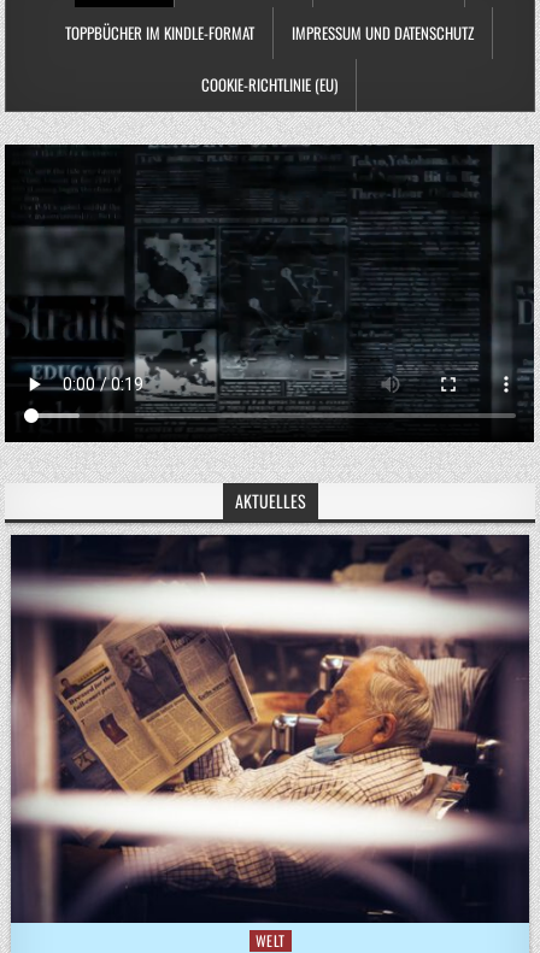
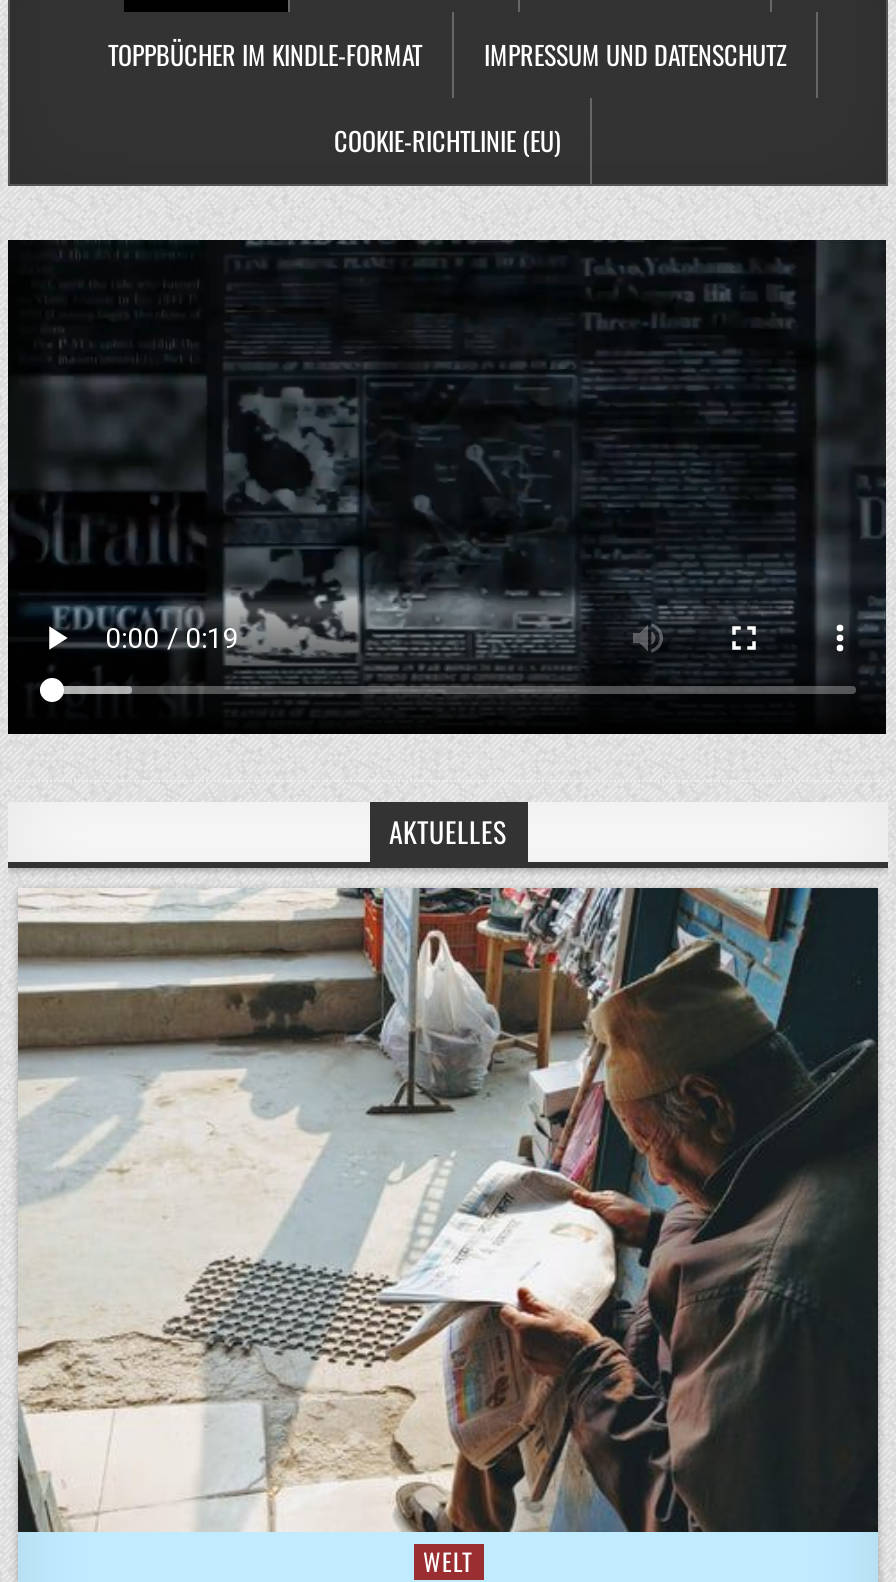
- [image]
+ [image]
